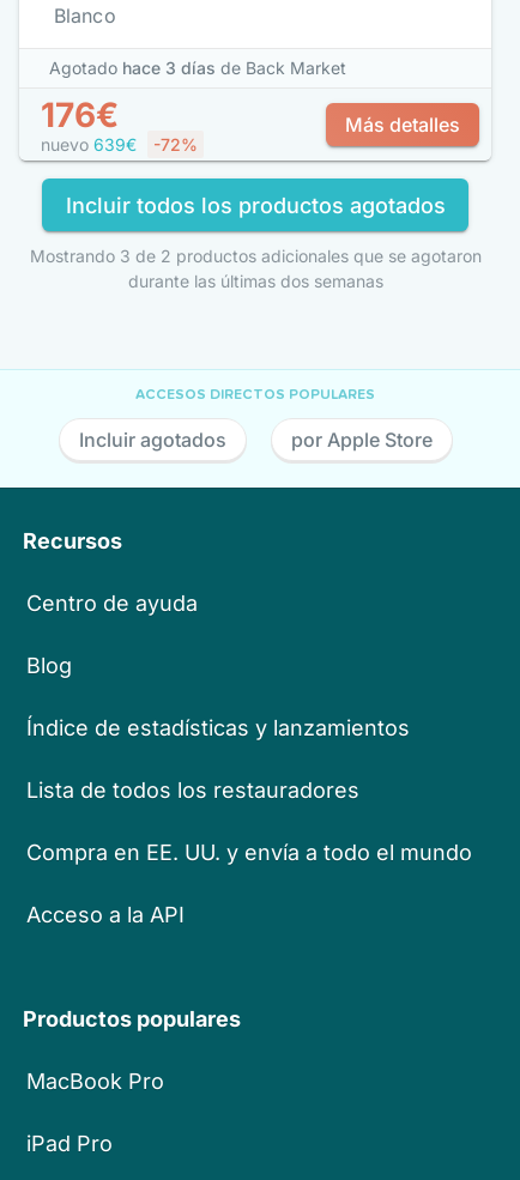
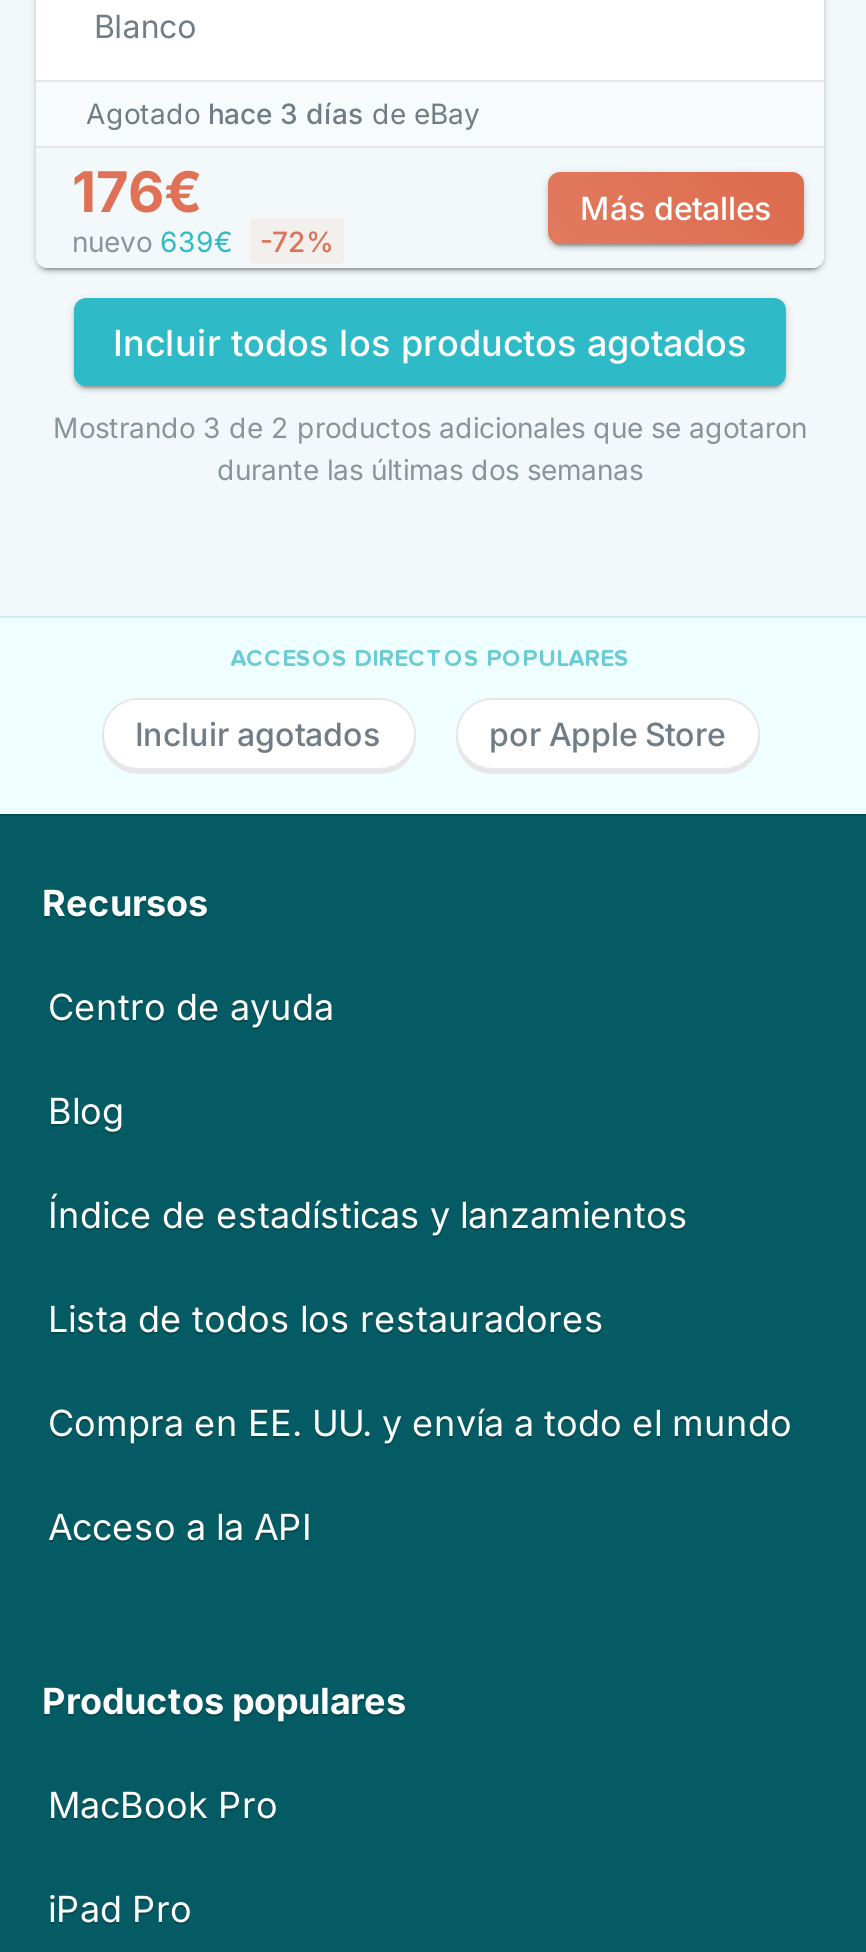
- Agotado hace 3 días de Back Market
+ Agotado hace 3 días de eBay
